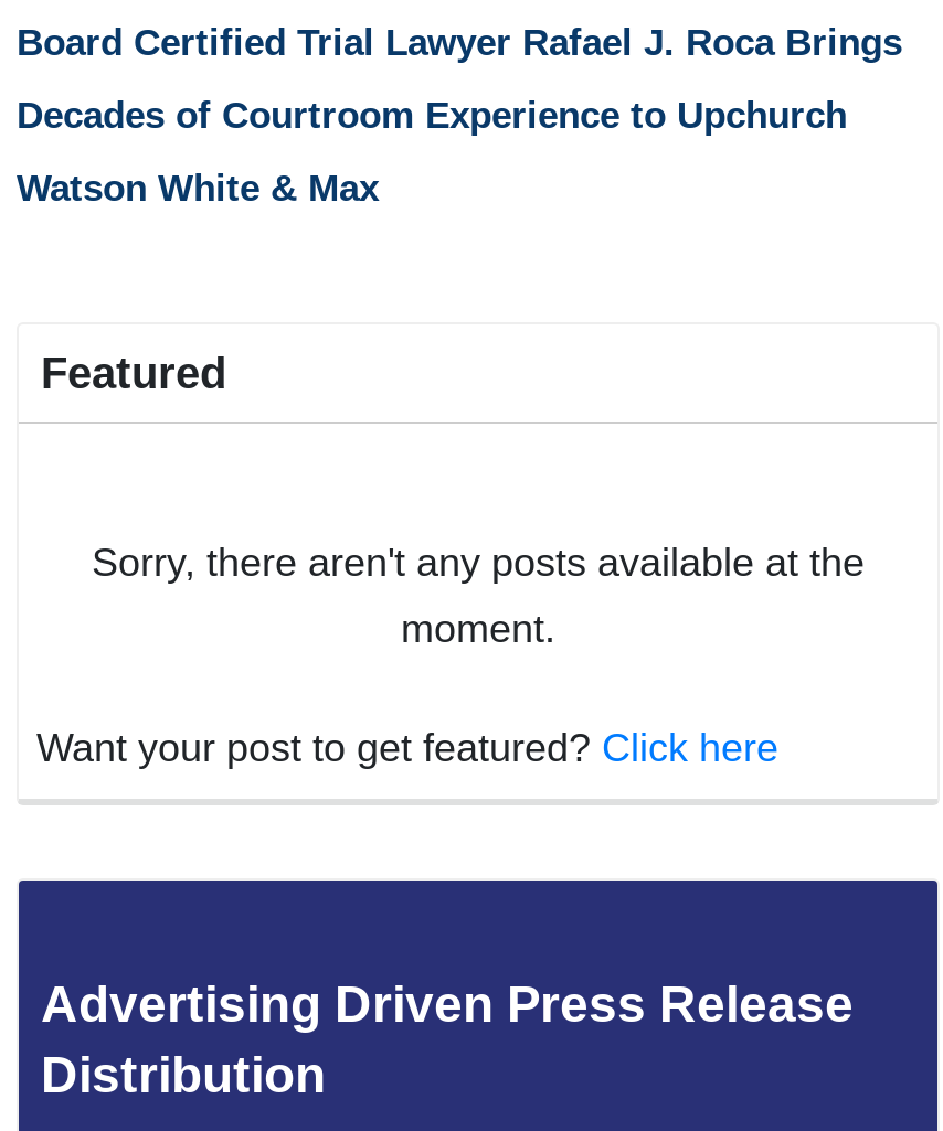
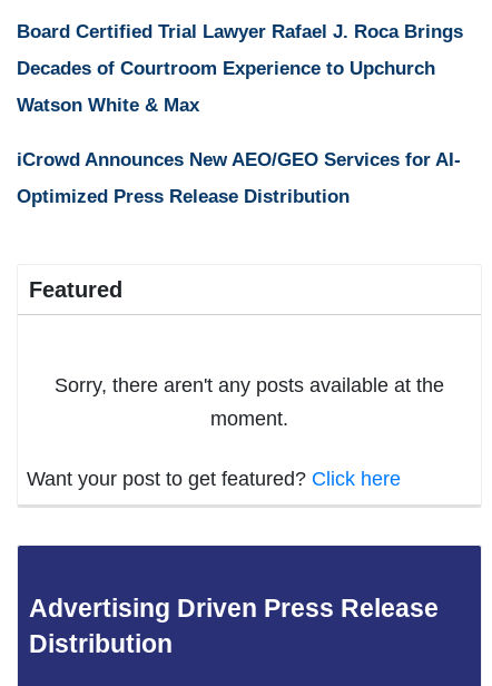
+ iCrowd Announces New AEO/GEO Services for AI-
+ Optimized Press Release Distribution
